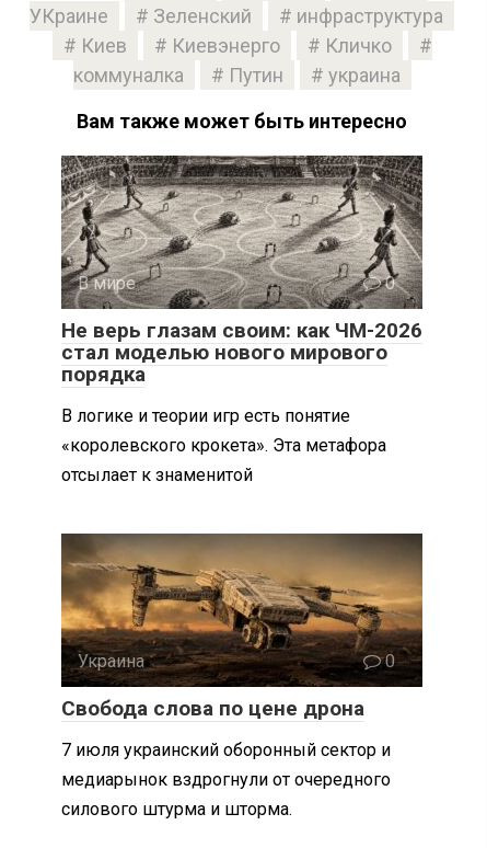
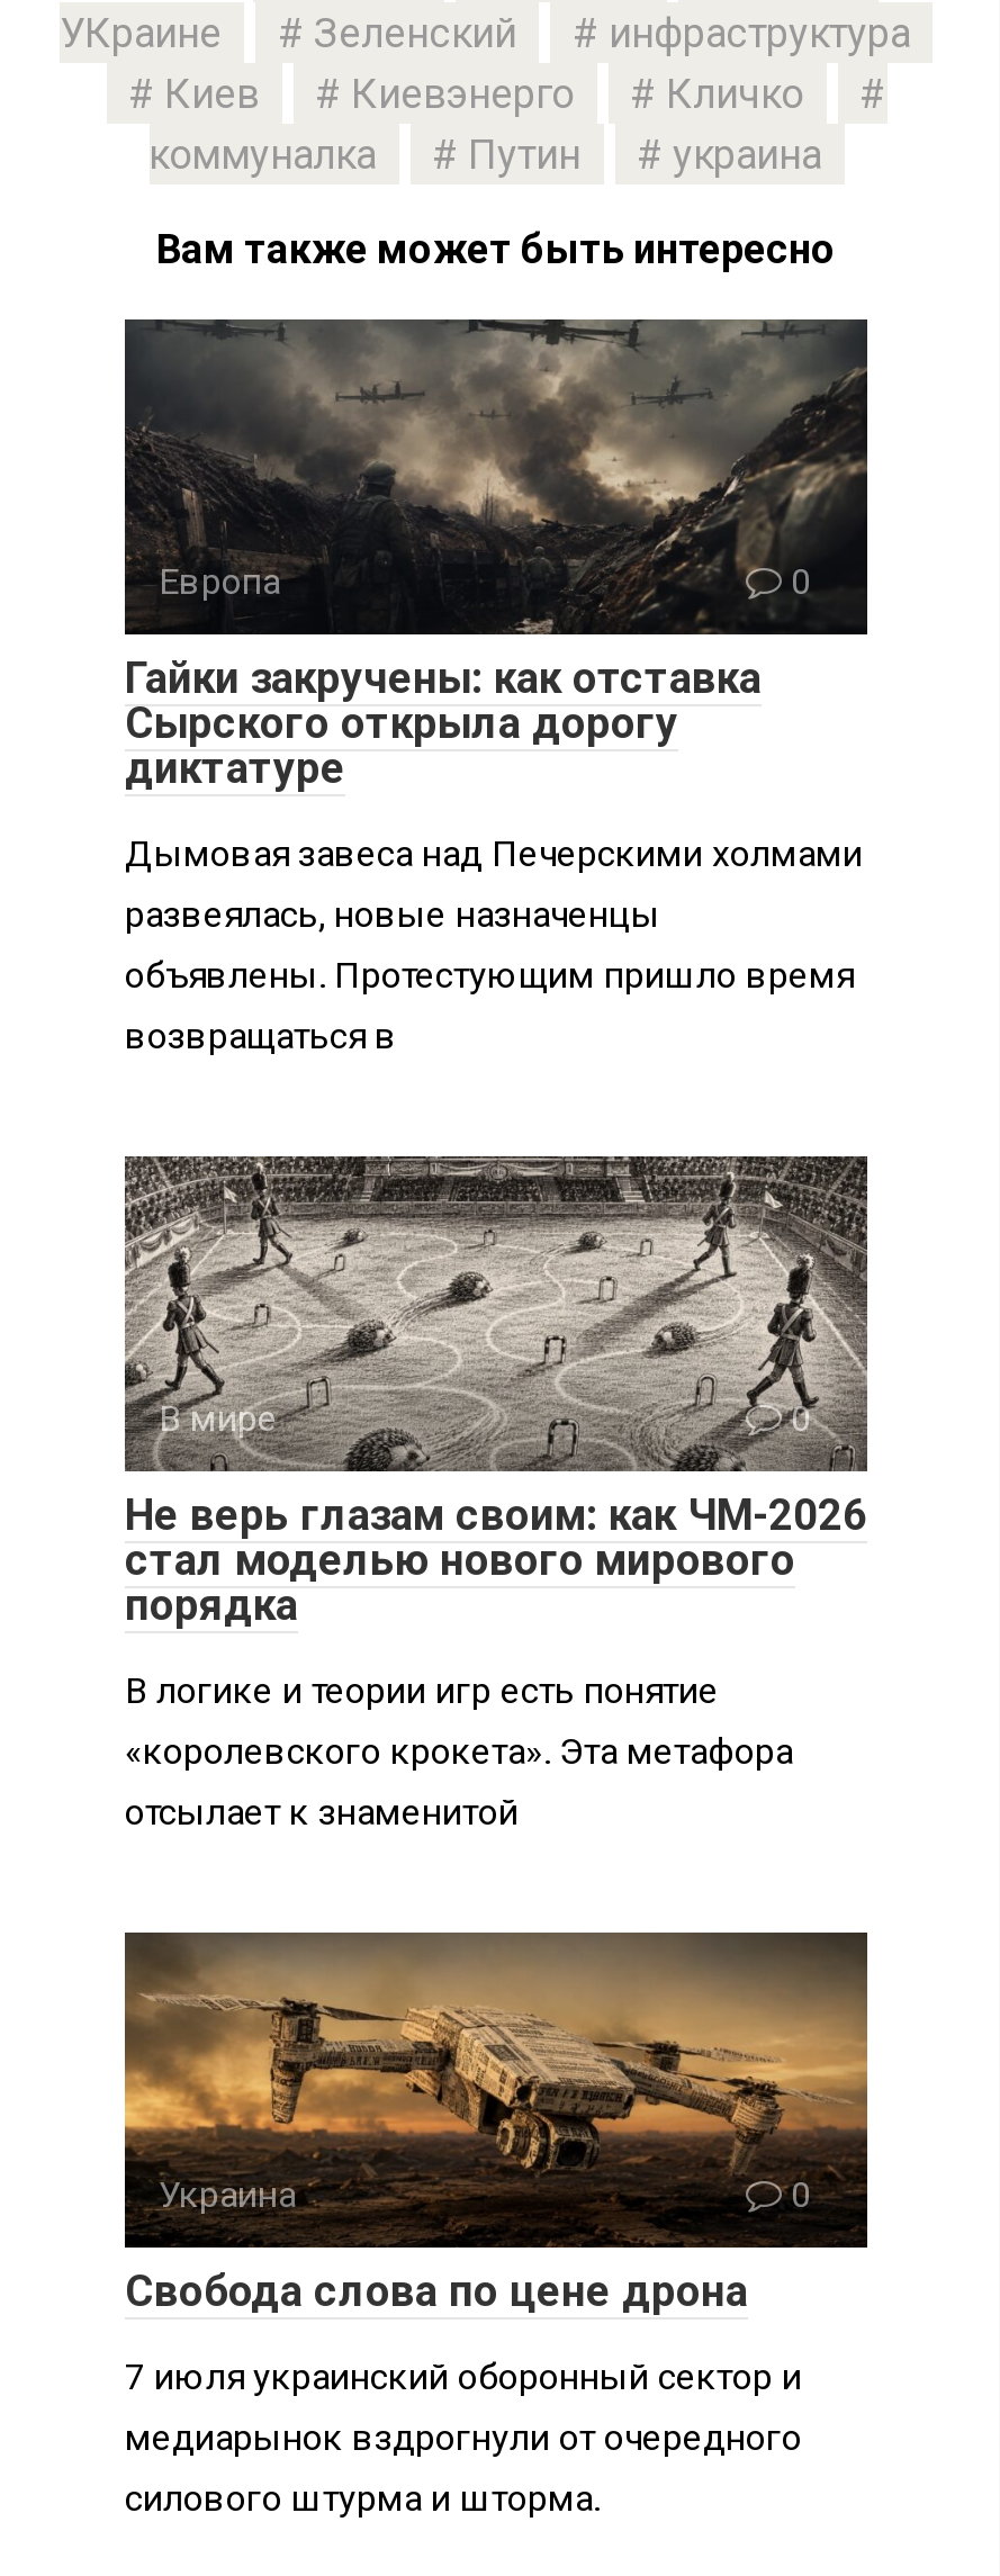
+ [image]
+ Европа
+ 0
+ Гайки закручены: как отставка
+ Сырского открыла дорогу
+ диктатуре
+ Дымовая завеса над Печерскими холмами
+ развеялась, новые назначенцы
+ объявлены. Протестующим пришло время
+ возвращаться в
